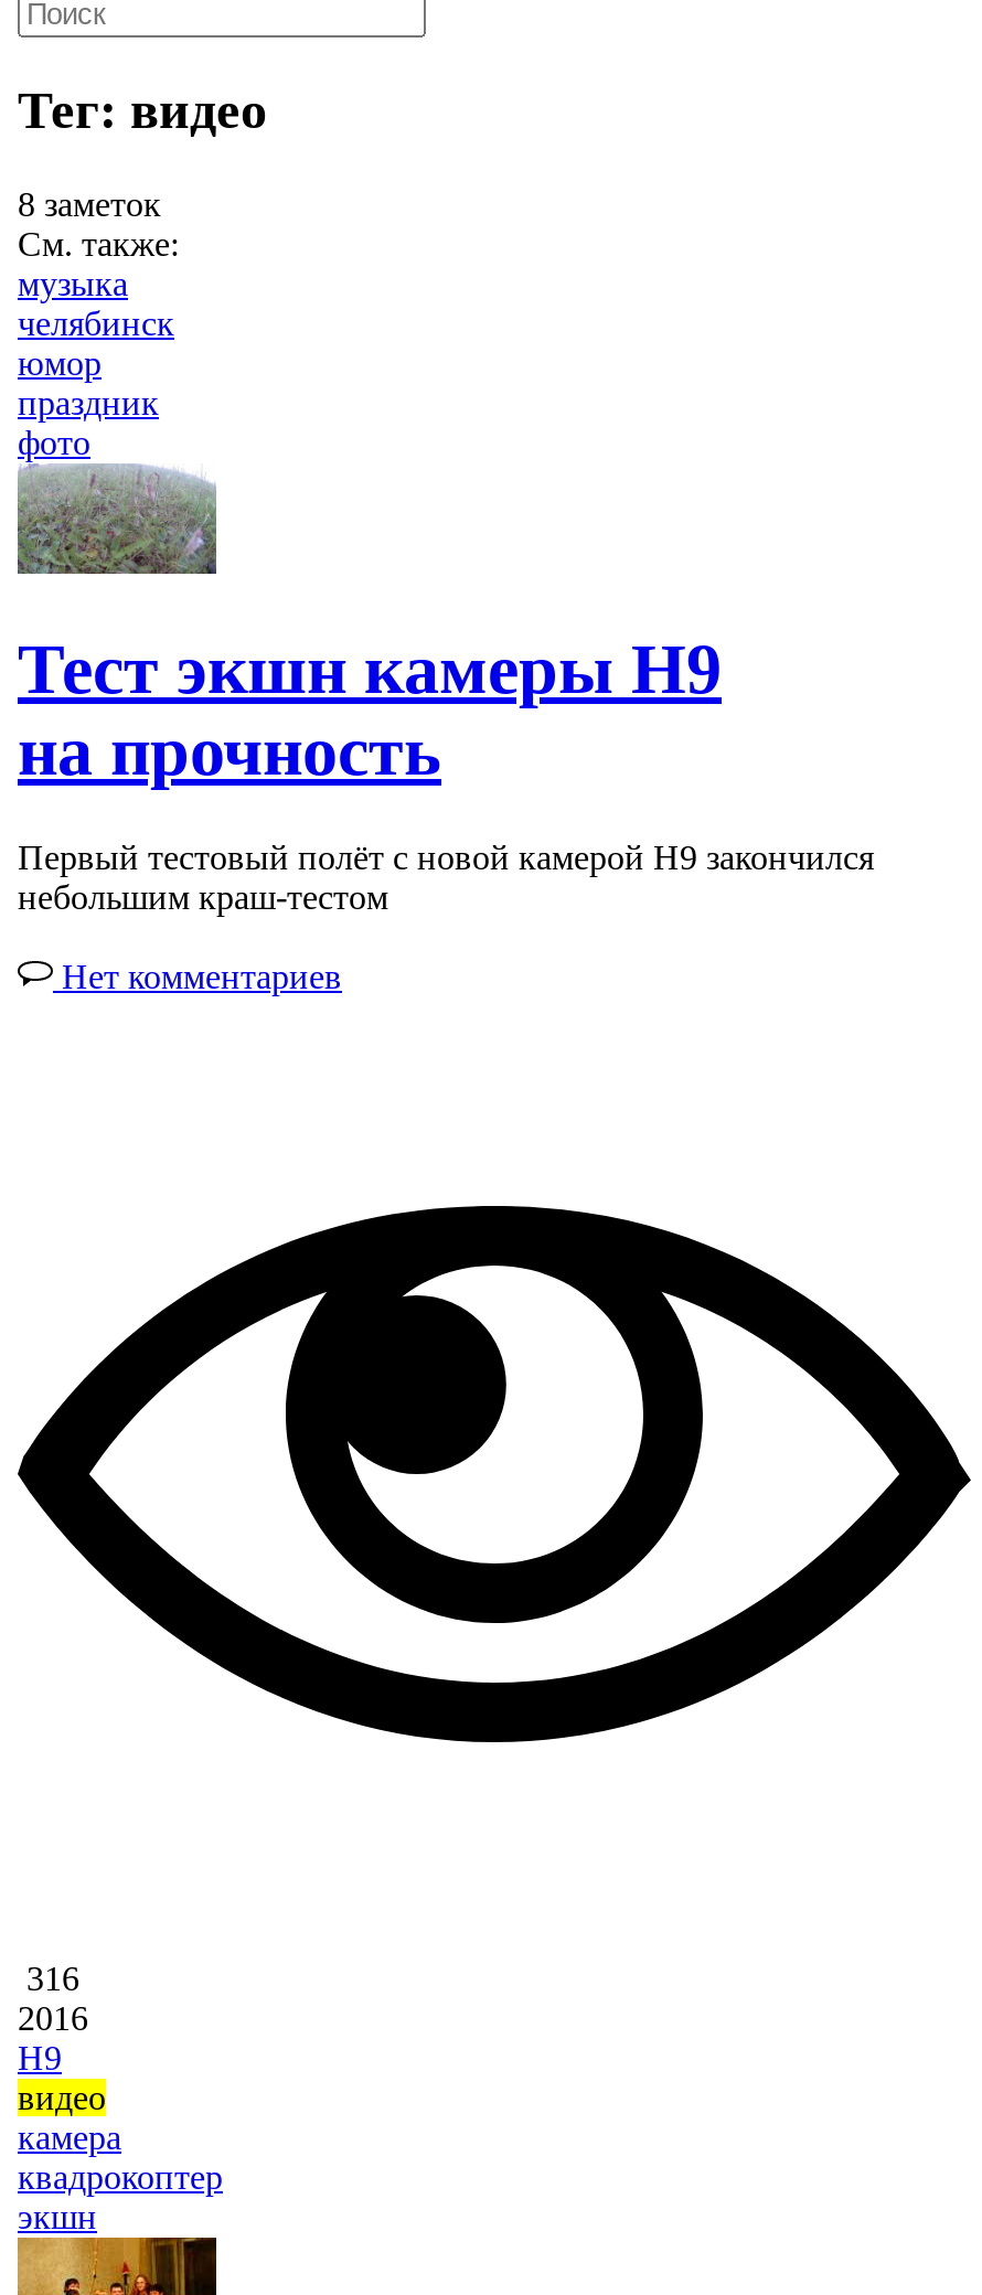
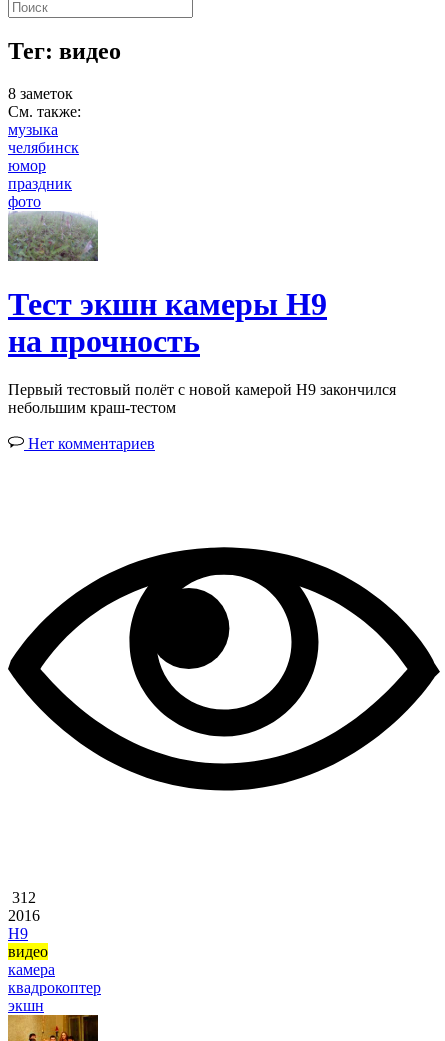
- 316
+ 312
